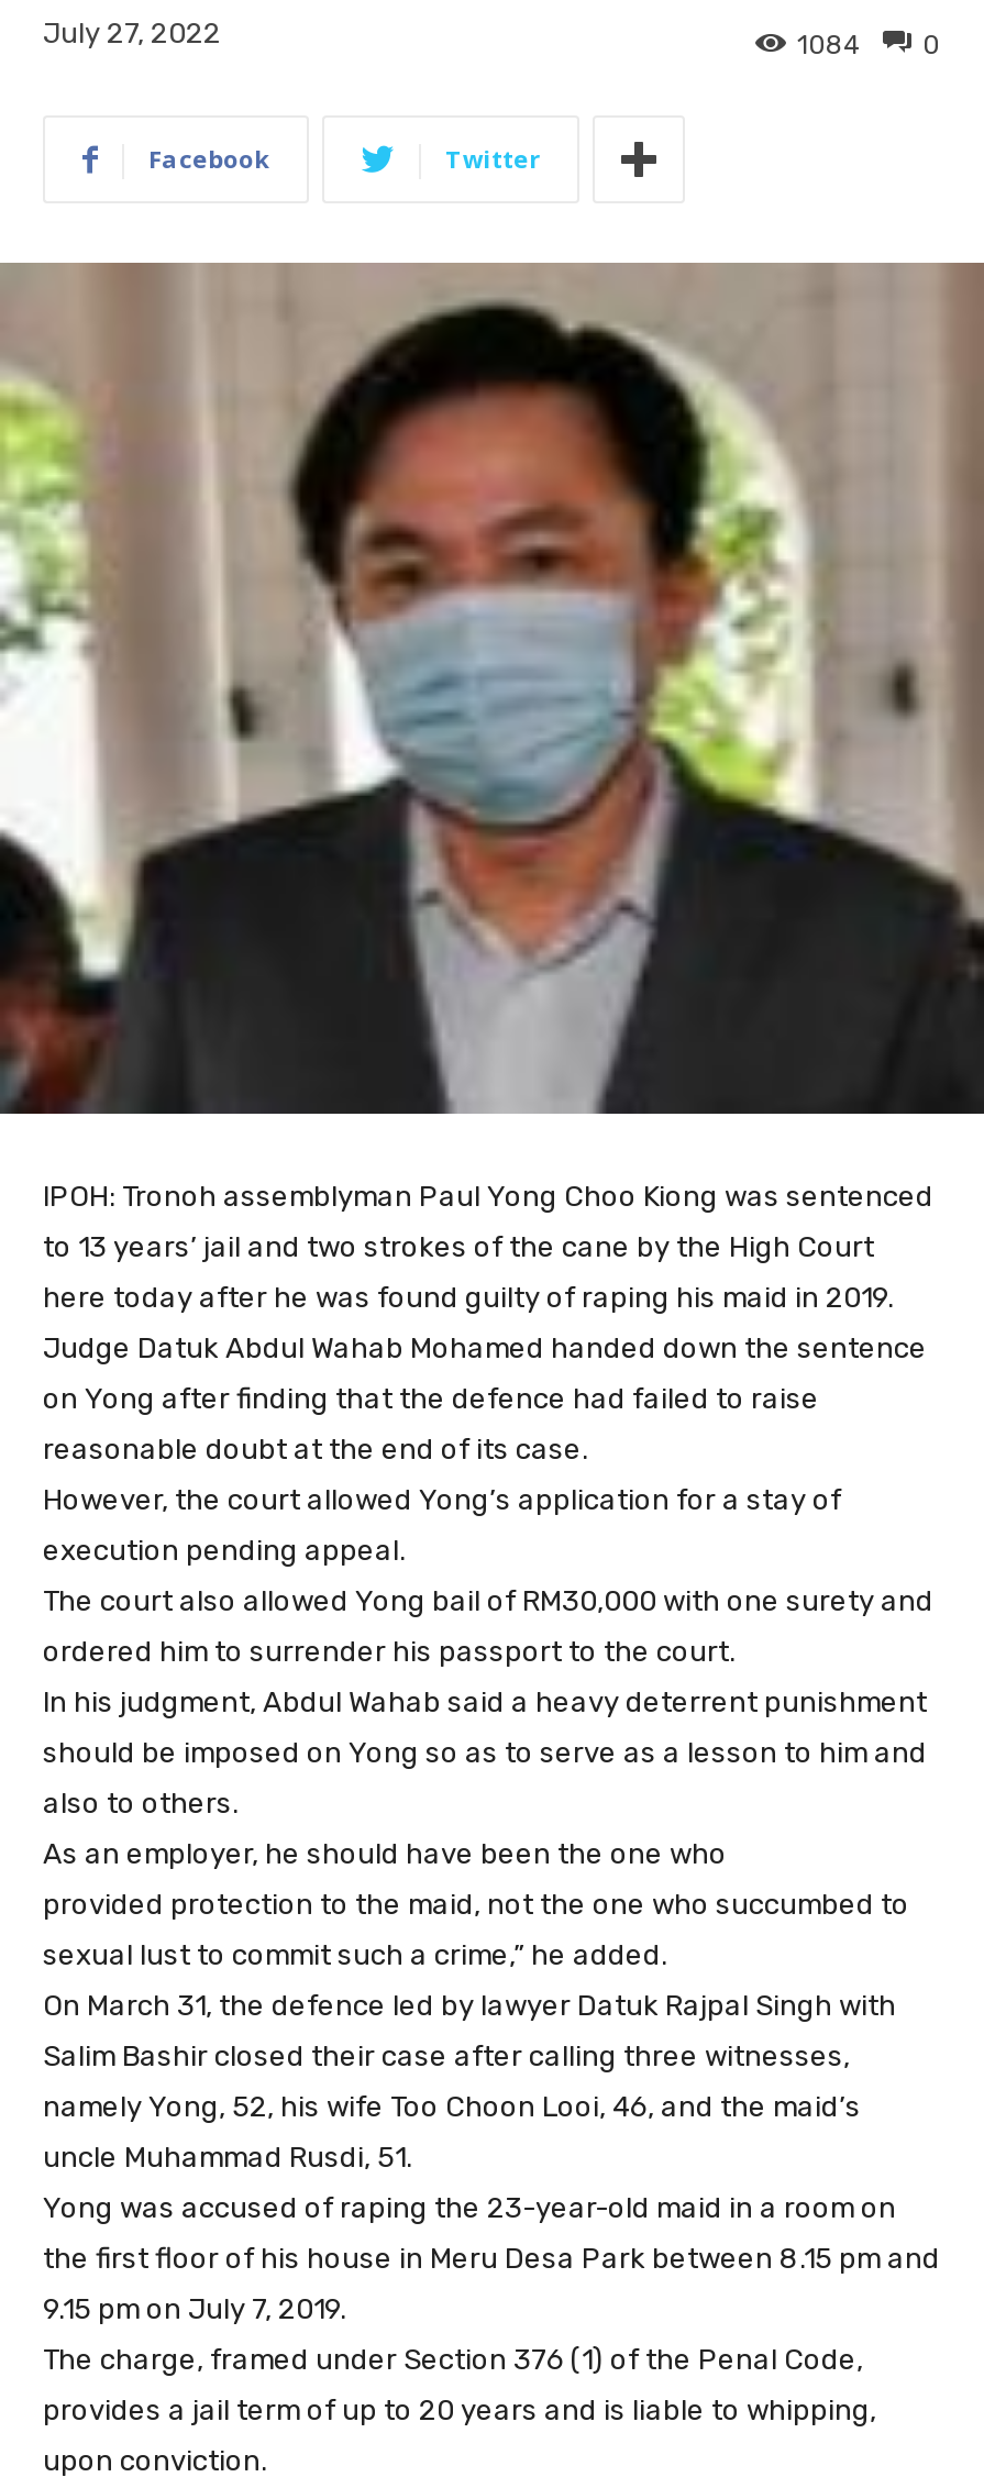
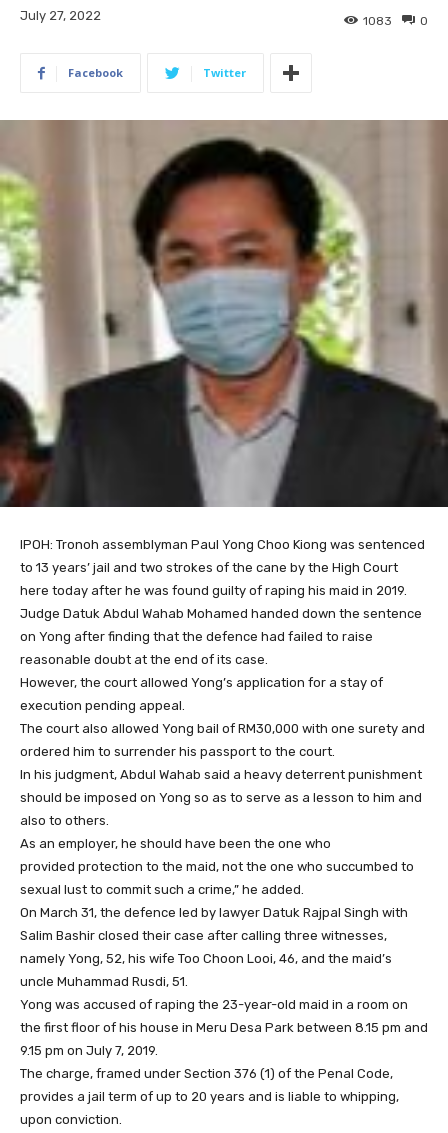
- 1084
+ 1083
